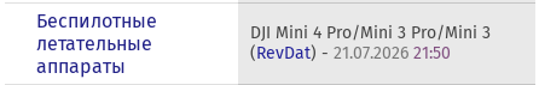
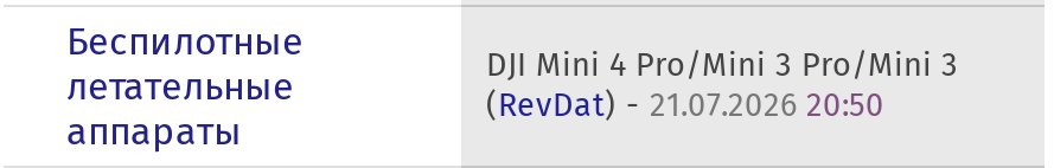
- (RevDat) - 21.07.2026 21:50
+ (RevDat) - 21.07.2026 20:50
